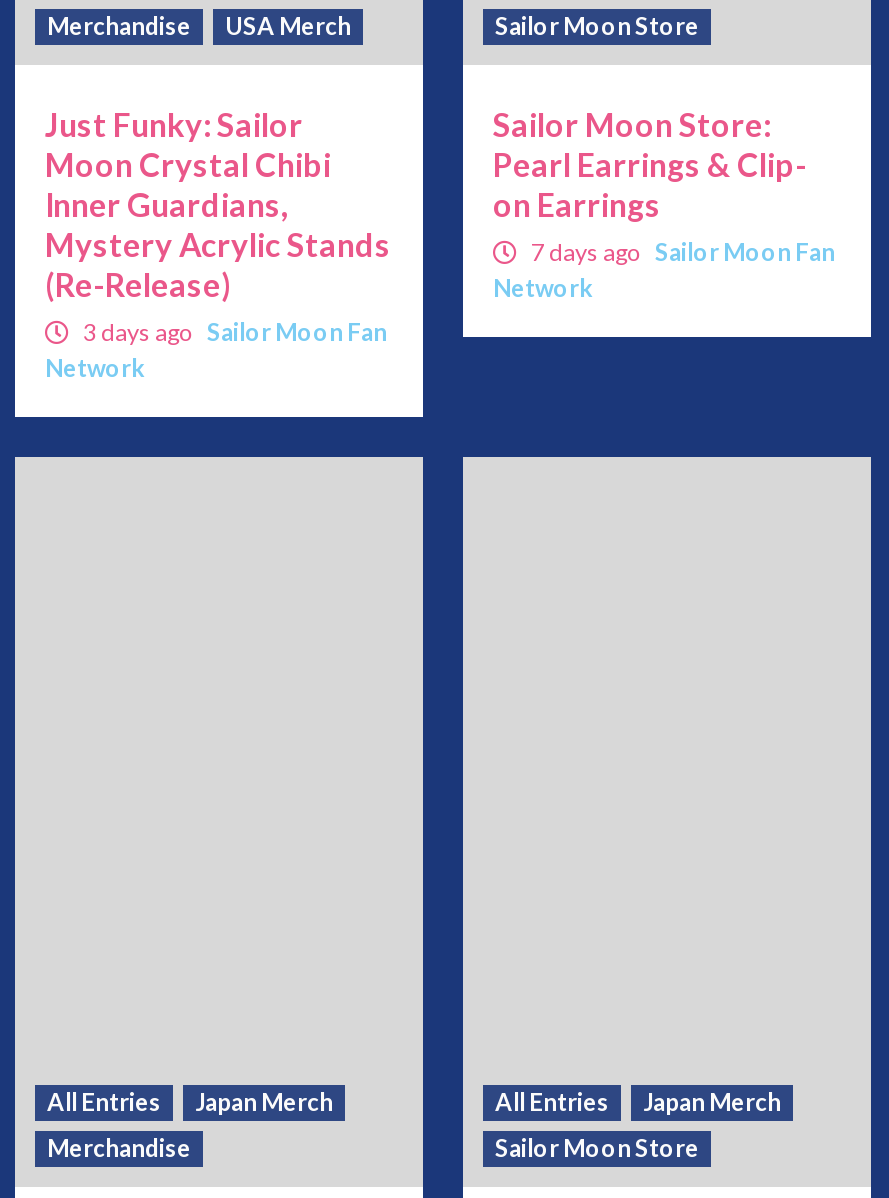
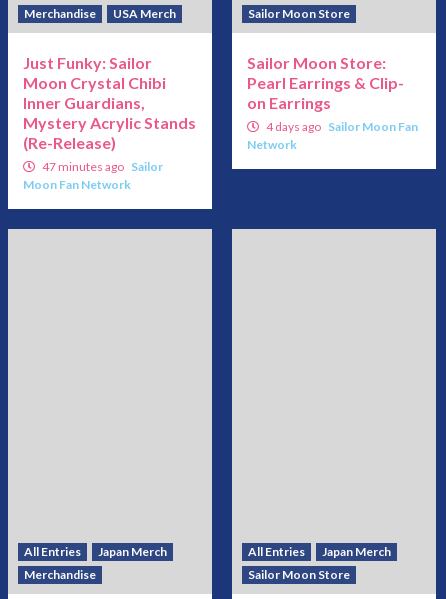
- 7 days ago Sailor Moon Fan
+ 4 days ago Sailor Moon Fan

- 3 days ago Sailor Moon Fan
- Network
+ 47 minutes ago Sailor
+ Moon Fan Network
